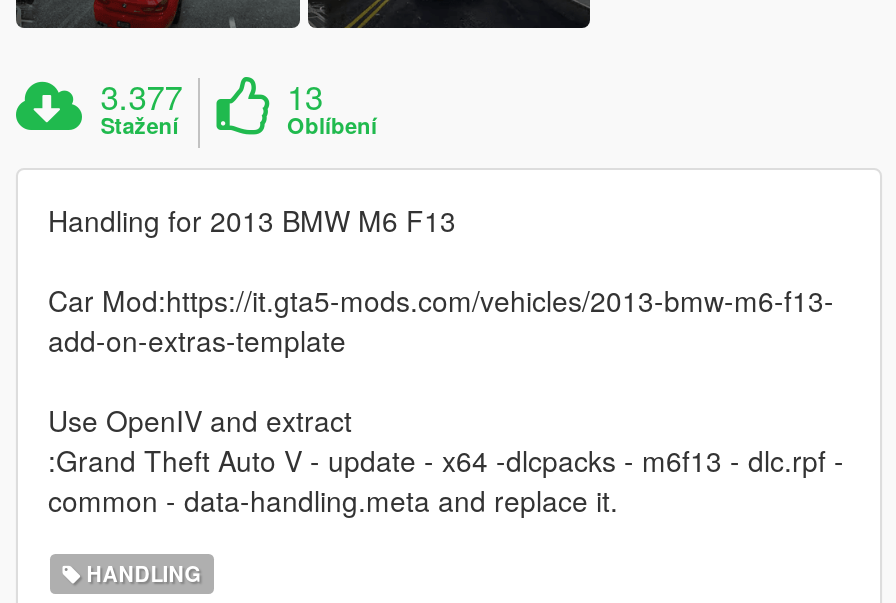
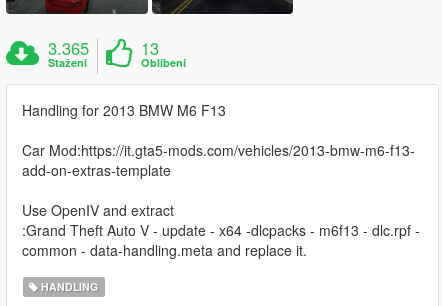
- 3.377
+ 3.365
